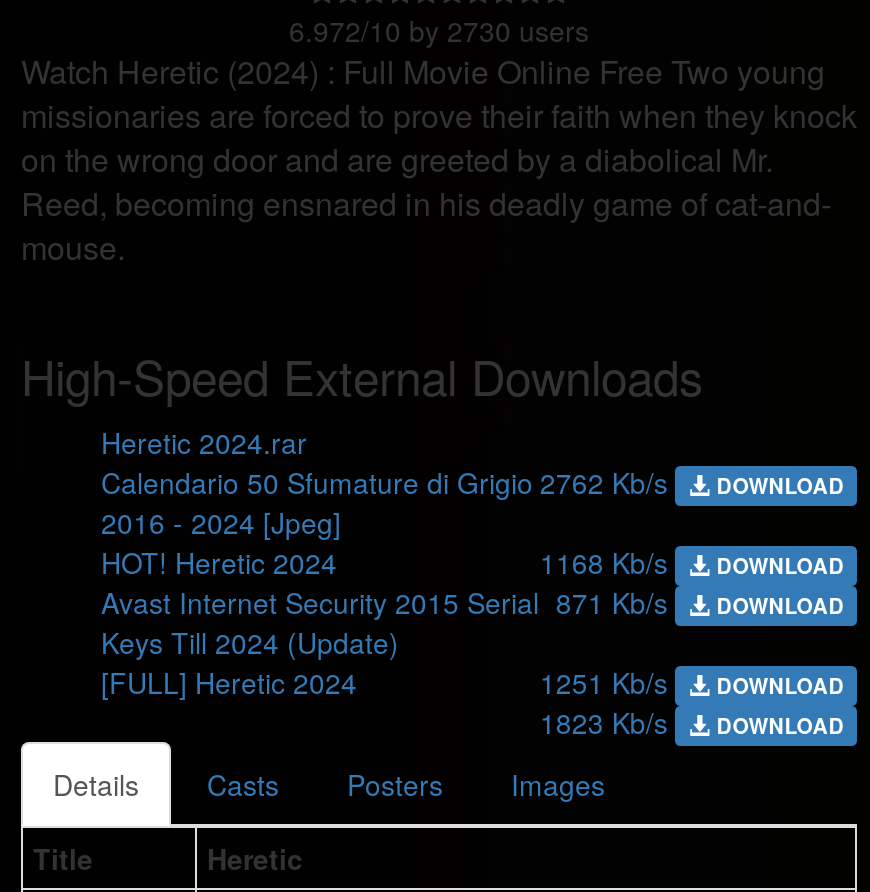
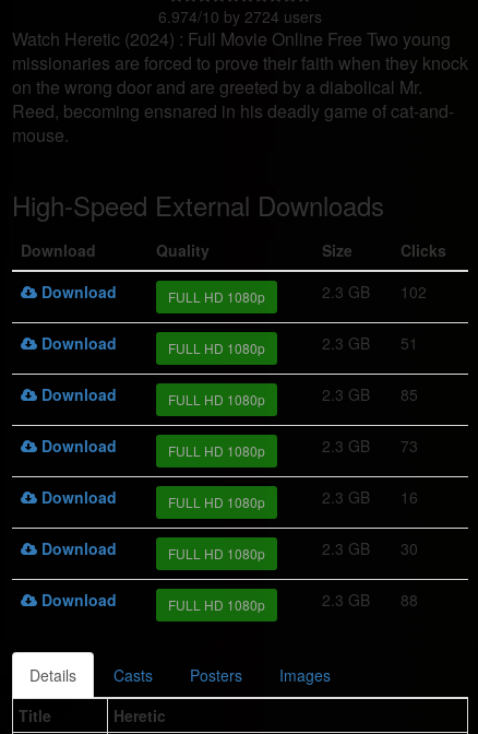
- 6.972/10 by 2730 users
+ 6.974/10 by 2724 users

- Heretic 2024.rar
- 2762 Kb/s
- DOWNLOAD
- Calendario 50 Sfumature di Grigio
- 2016 - 2024 [Jpeg]
- 1168 Kb/s
- DOWNLOAD
- HOT! Heretic 2024
- 871 Kb/s
- DOWNLOAD
- Avast Internet Security 2015 Serial
- Keys Till 2024 (Update)
- 1251 Kb/s
- DOWNLOAD
- [FULL] Heretic 2024
- 1823 Kb/s
- DOWNLOAD
+ Download
+ Quality
+ Size
+ Clicks
+ Download
+ FULL HD 1080p
+ 2.3 GB
+ 102
+ Download
+ FULL HD 1080p
+ 2.3 GB
+ 51
+ Download
+ FULL HD 1080p
+ 2.3 GB
+ 85
+ Download
+ FULL HD 1080p
+ 2.3 GB
+ 73
+ Download
+ FULL HD 1080p
+ 2.3 GB
+ 16
+ Download
+ FULL HD 1080p
+ 2.3 GB
+ 30
+ Download
+ FULL HD 1080p
+ 2.3 GB
+ 88
